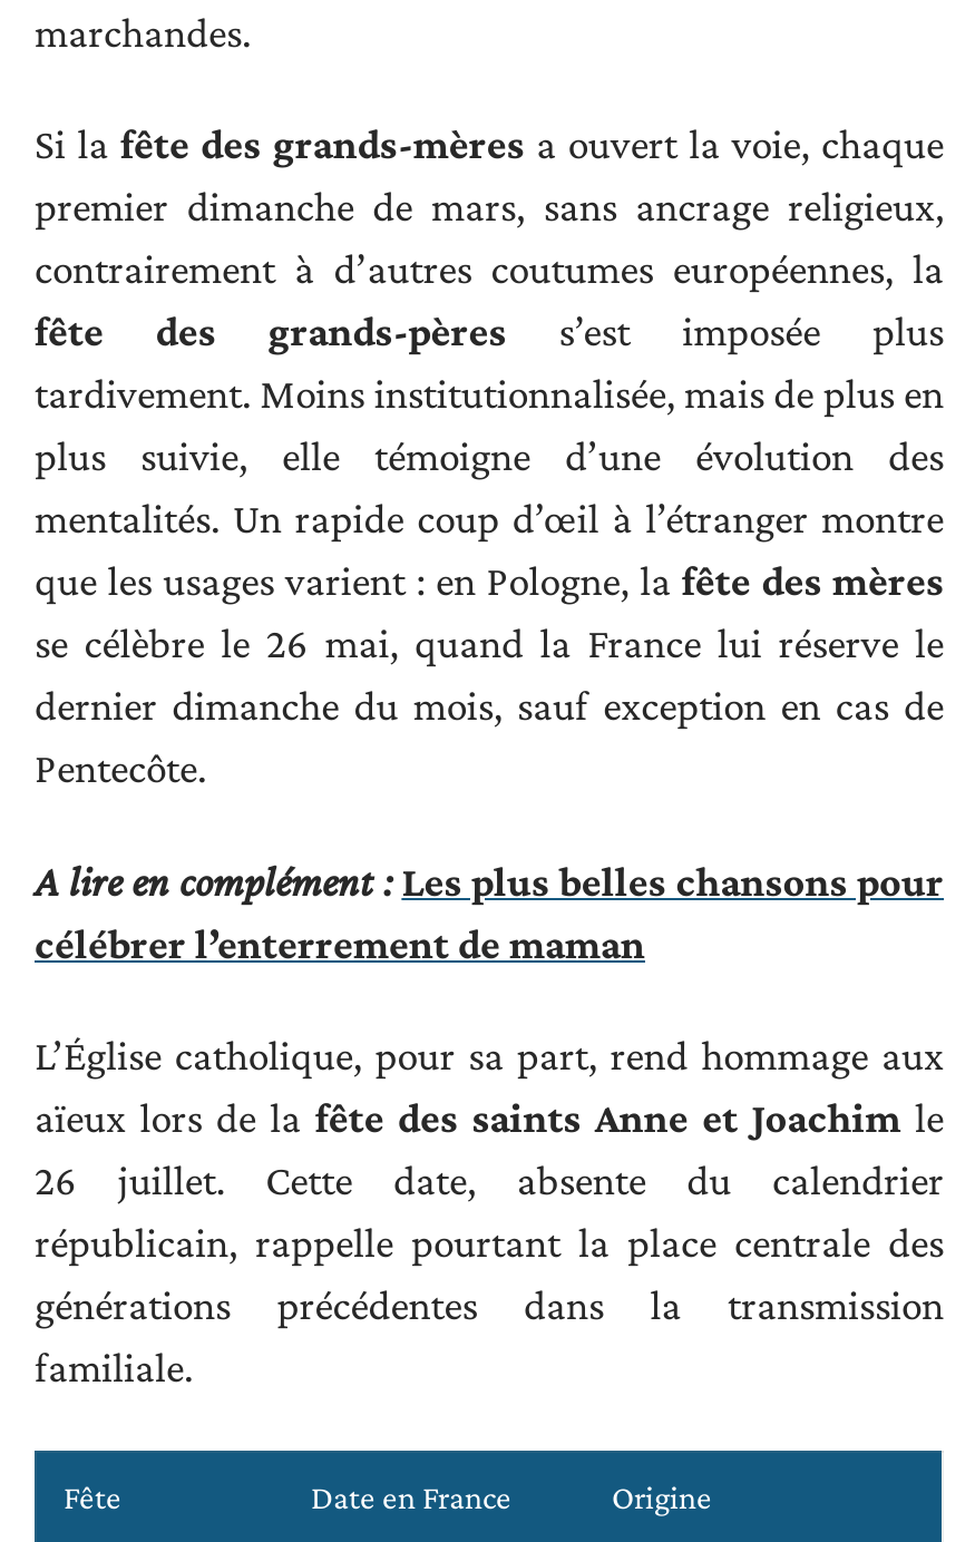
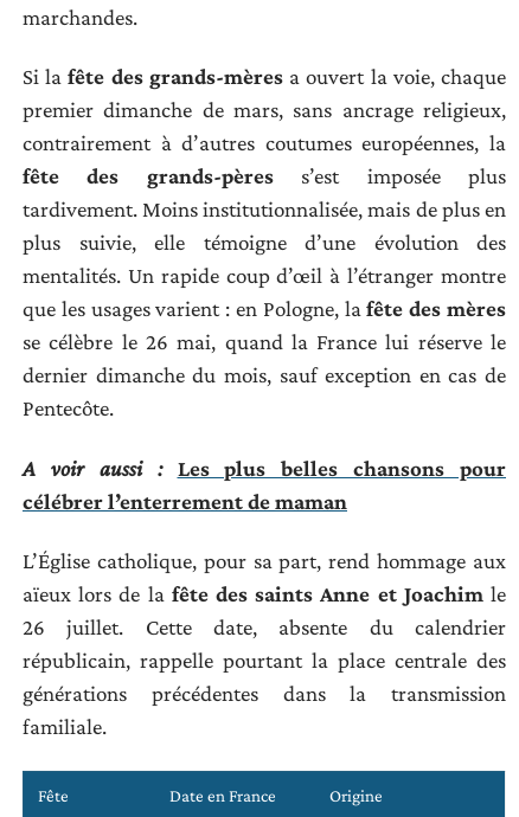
- A lire en complément : Les plus belles chansons pour
+ A voir aussi :
+ Les plus belles chansons pour
